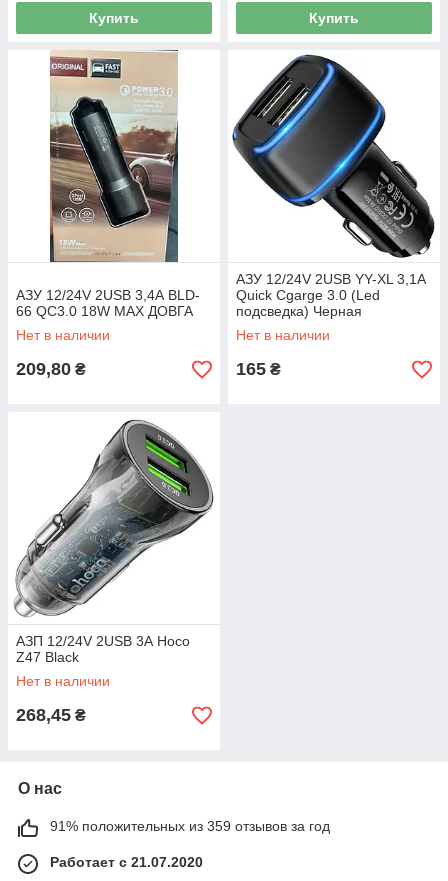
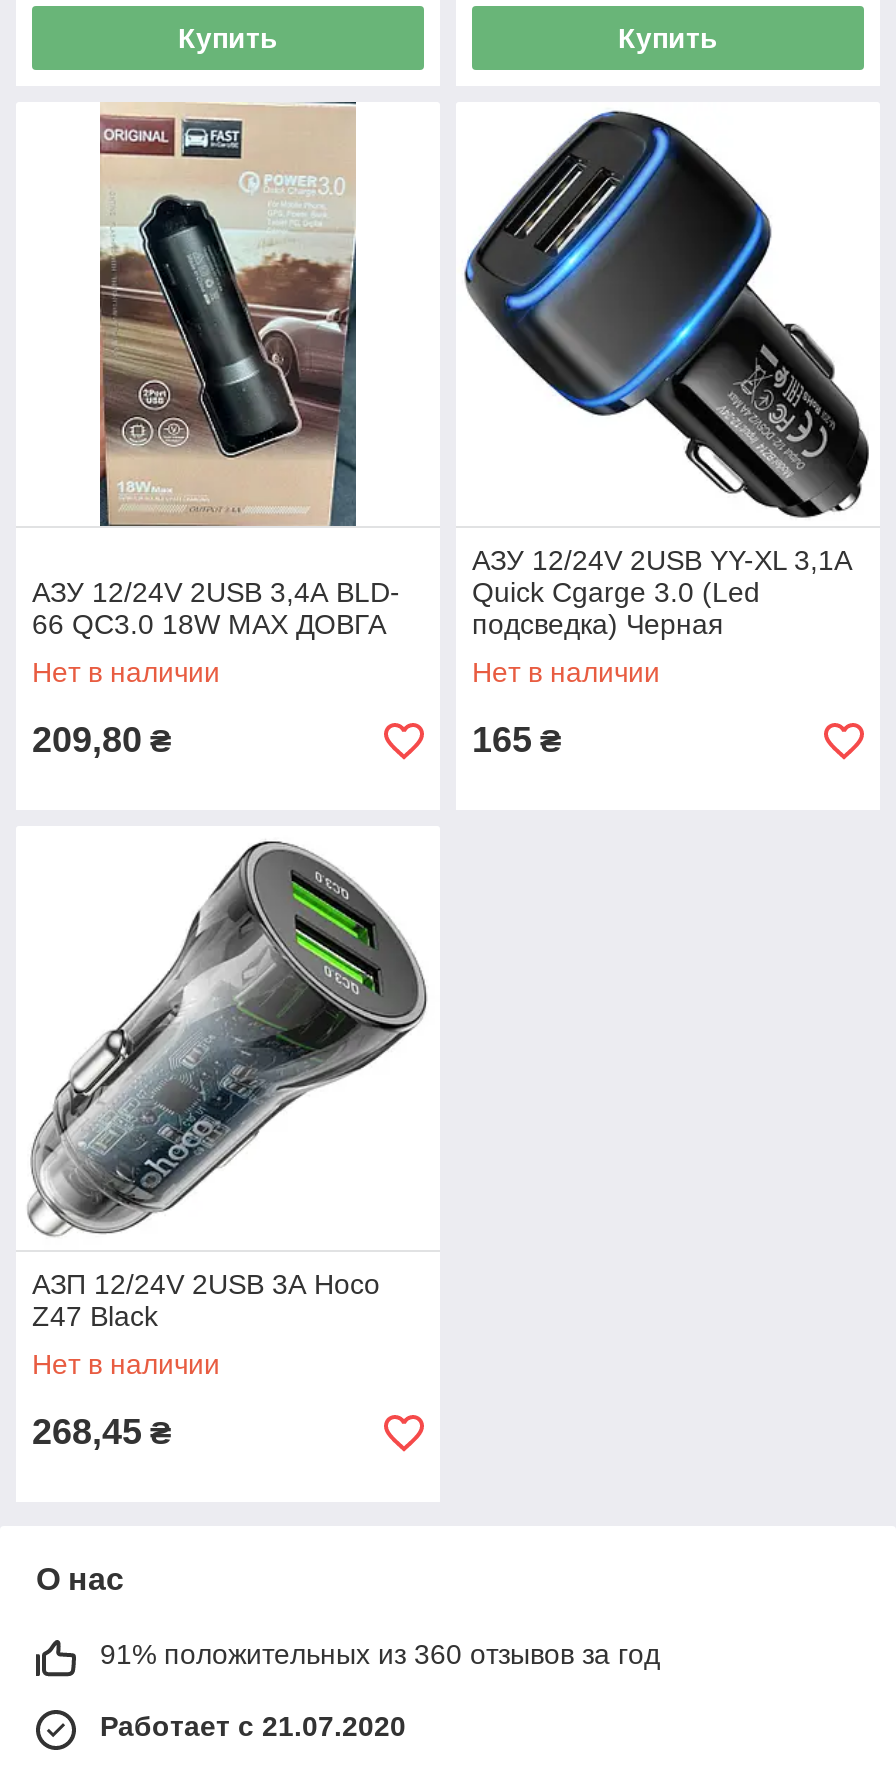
- 91% положительных из 359 отзывов за год
+ 91% положительных из 360 отзывов за год
